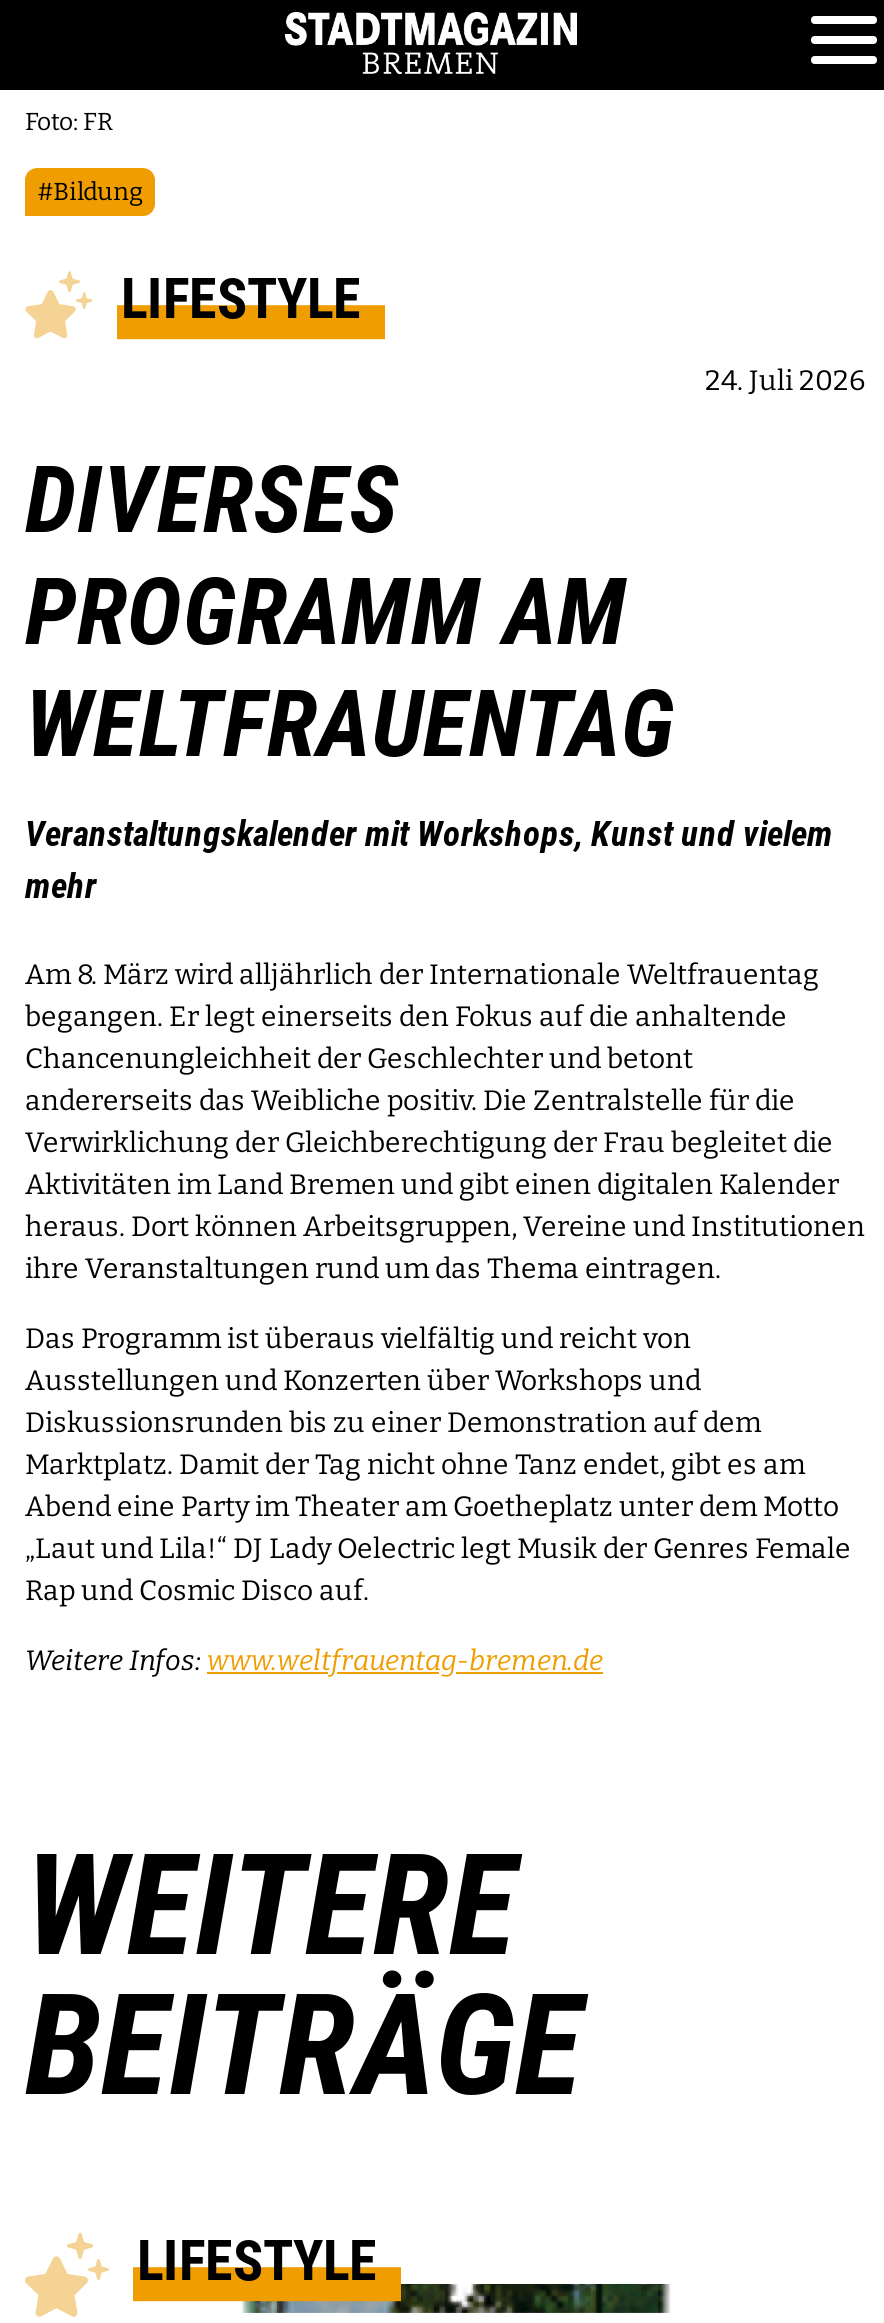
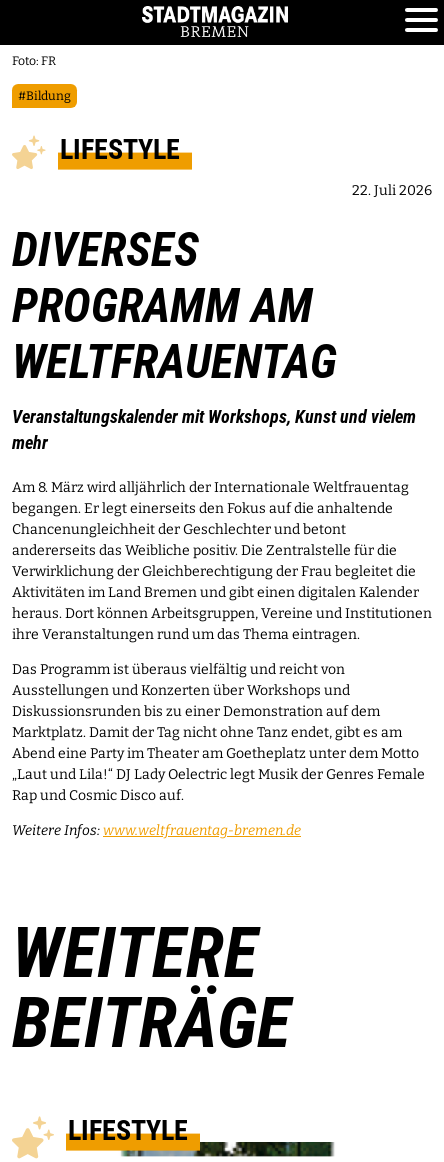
- 24. Juli 2026
+ 22. Juli 2026
